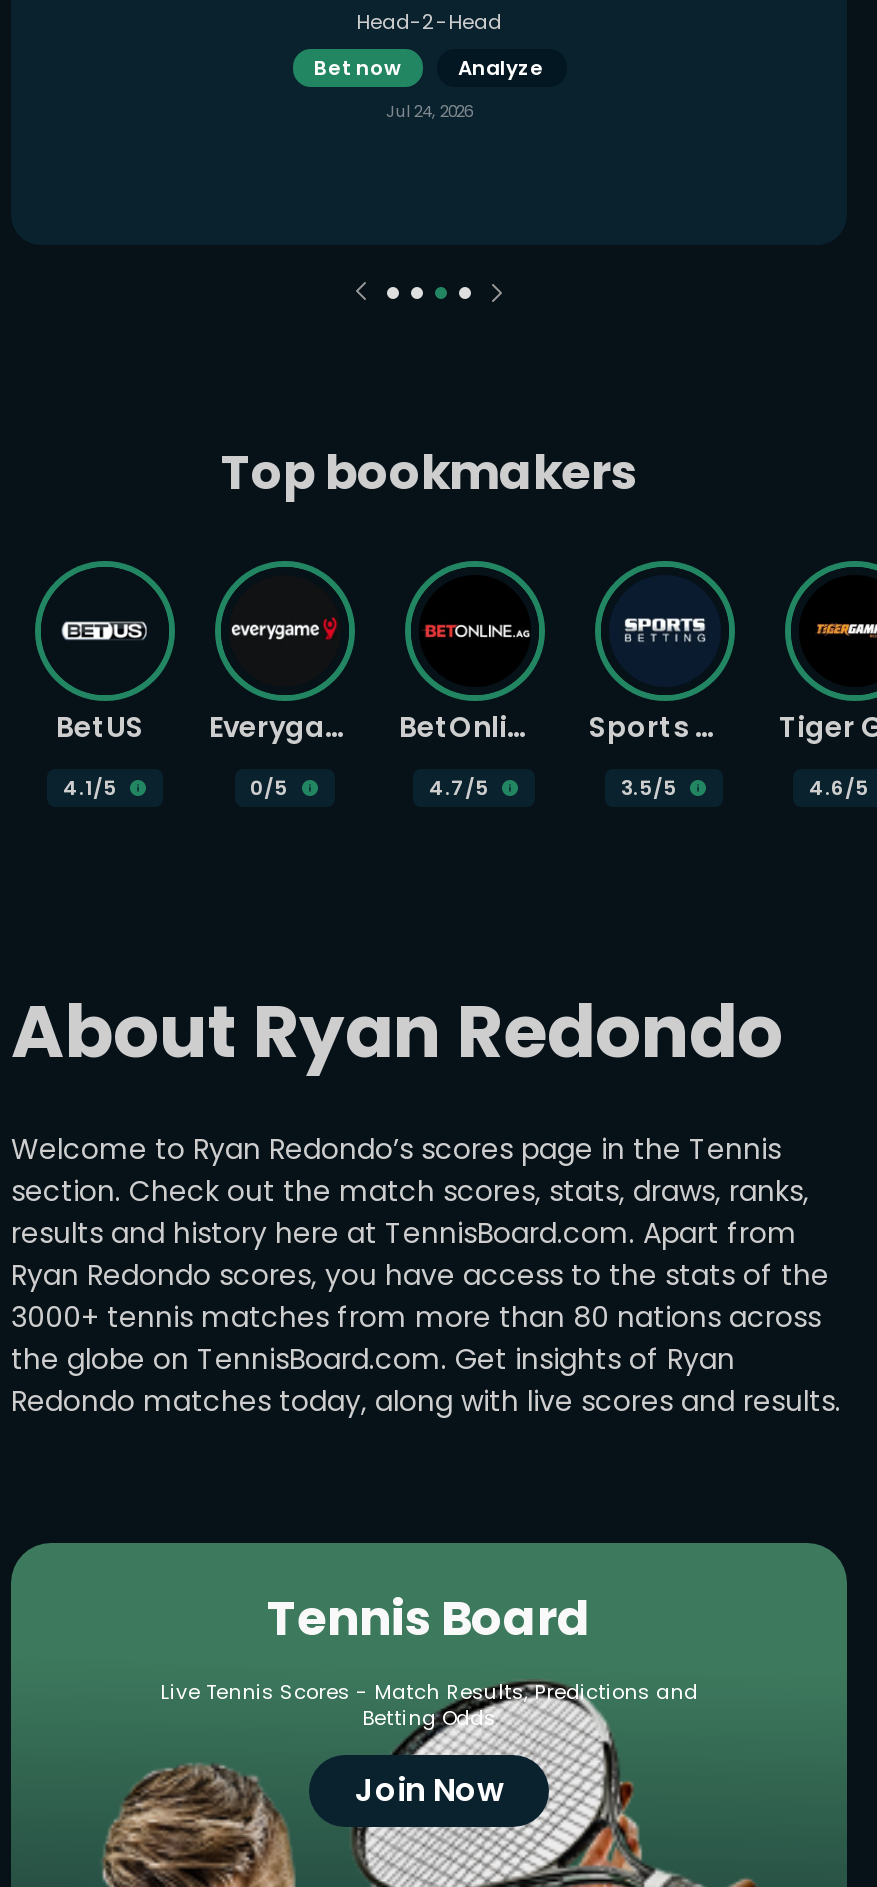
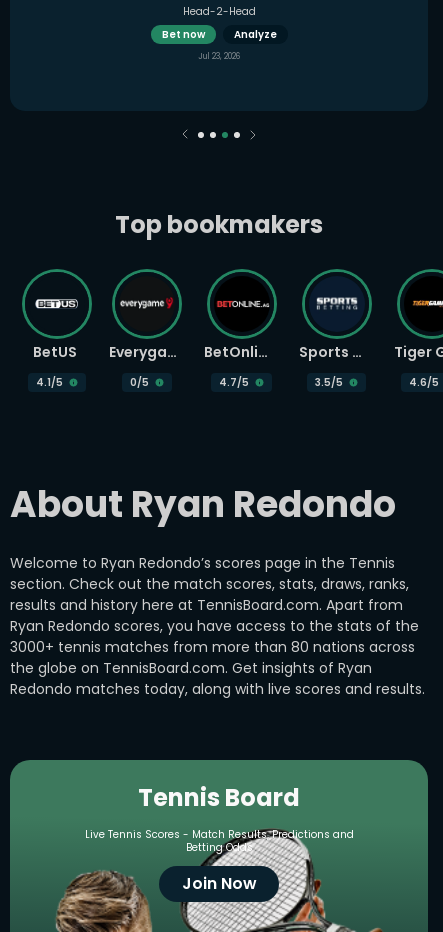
- Jul 24, 2026
+ Jul 23, 2026
